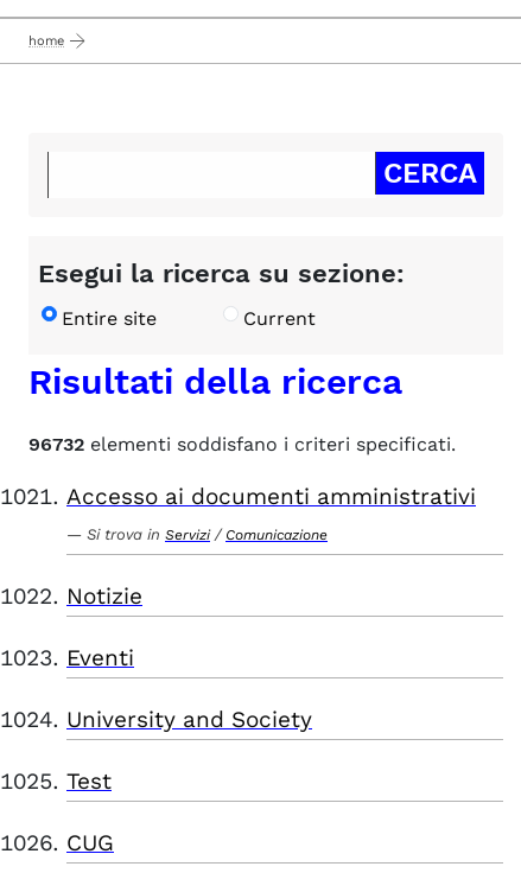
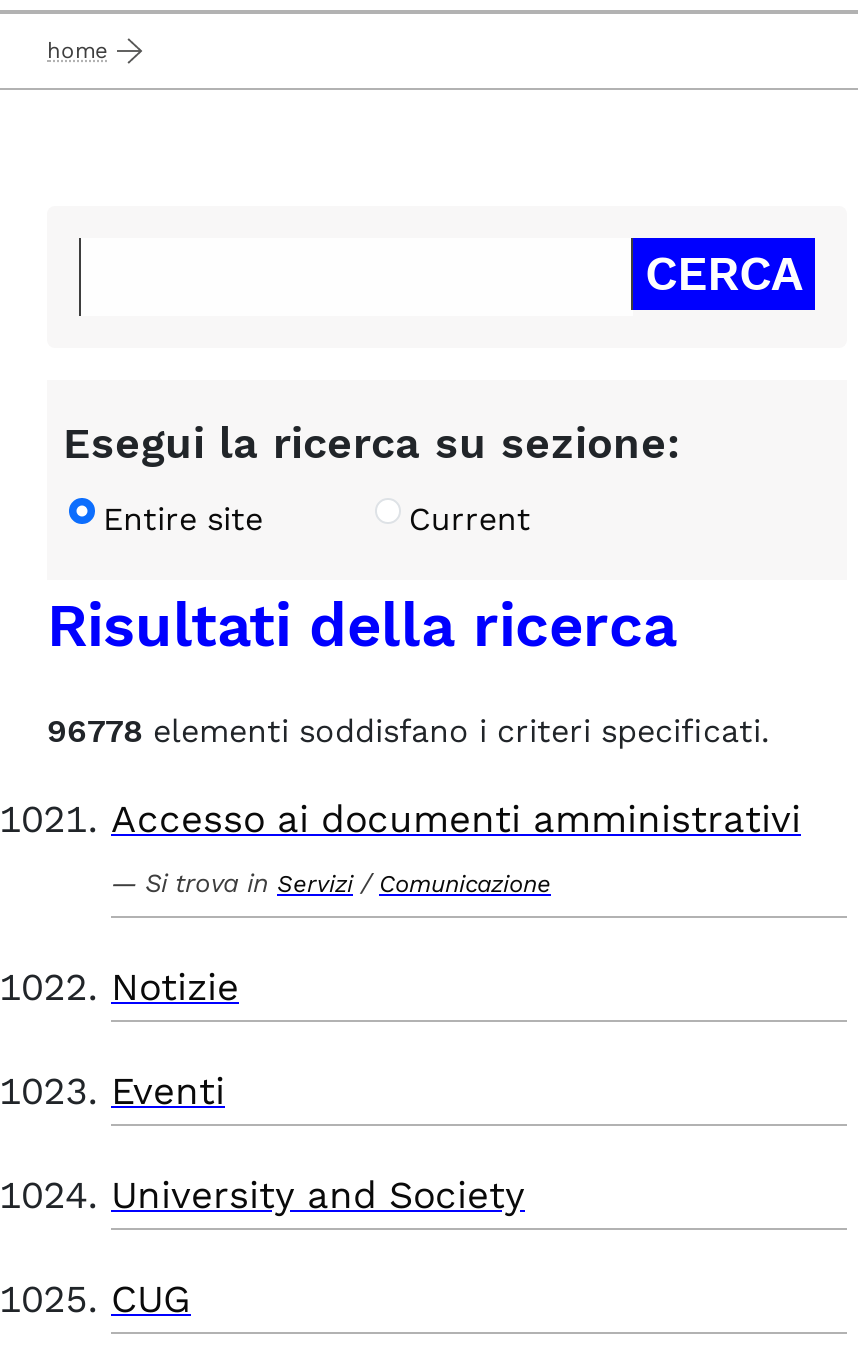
- 96732 elementi soddisfano i criteri specificati.
+ 96778 elementi soddisfano i criteri specificati.

- Test
